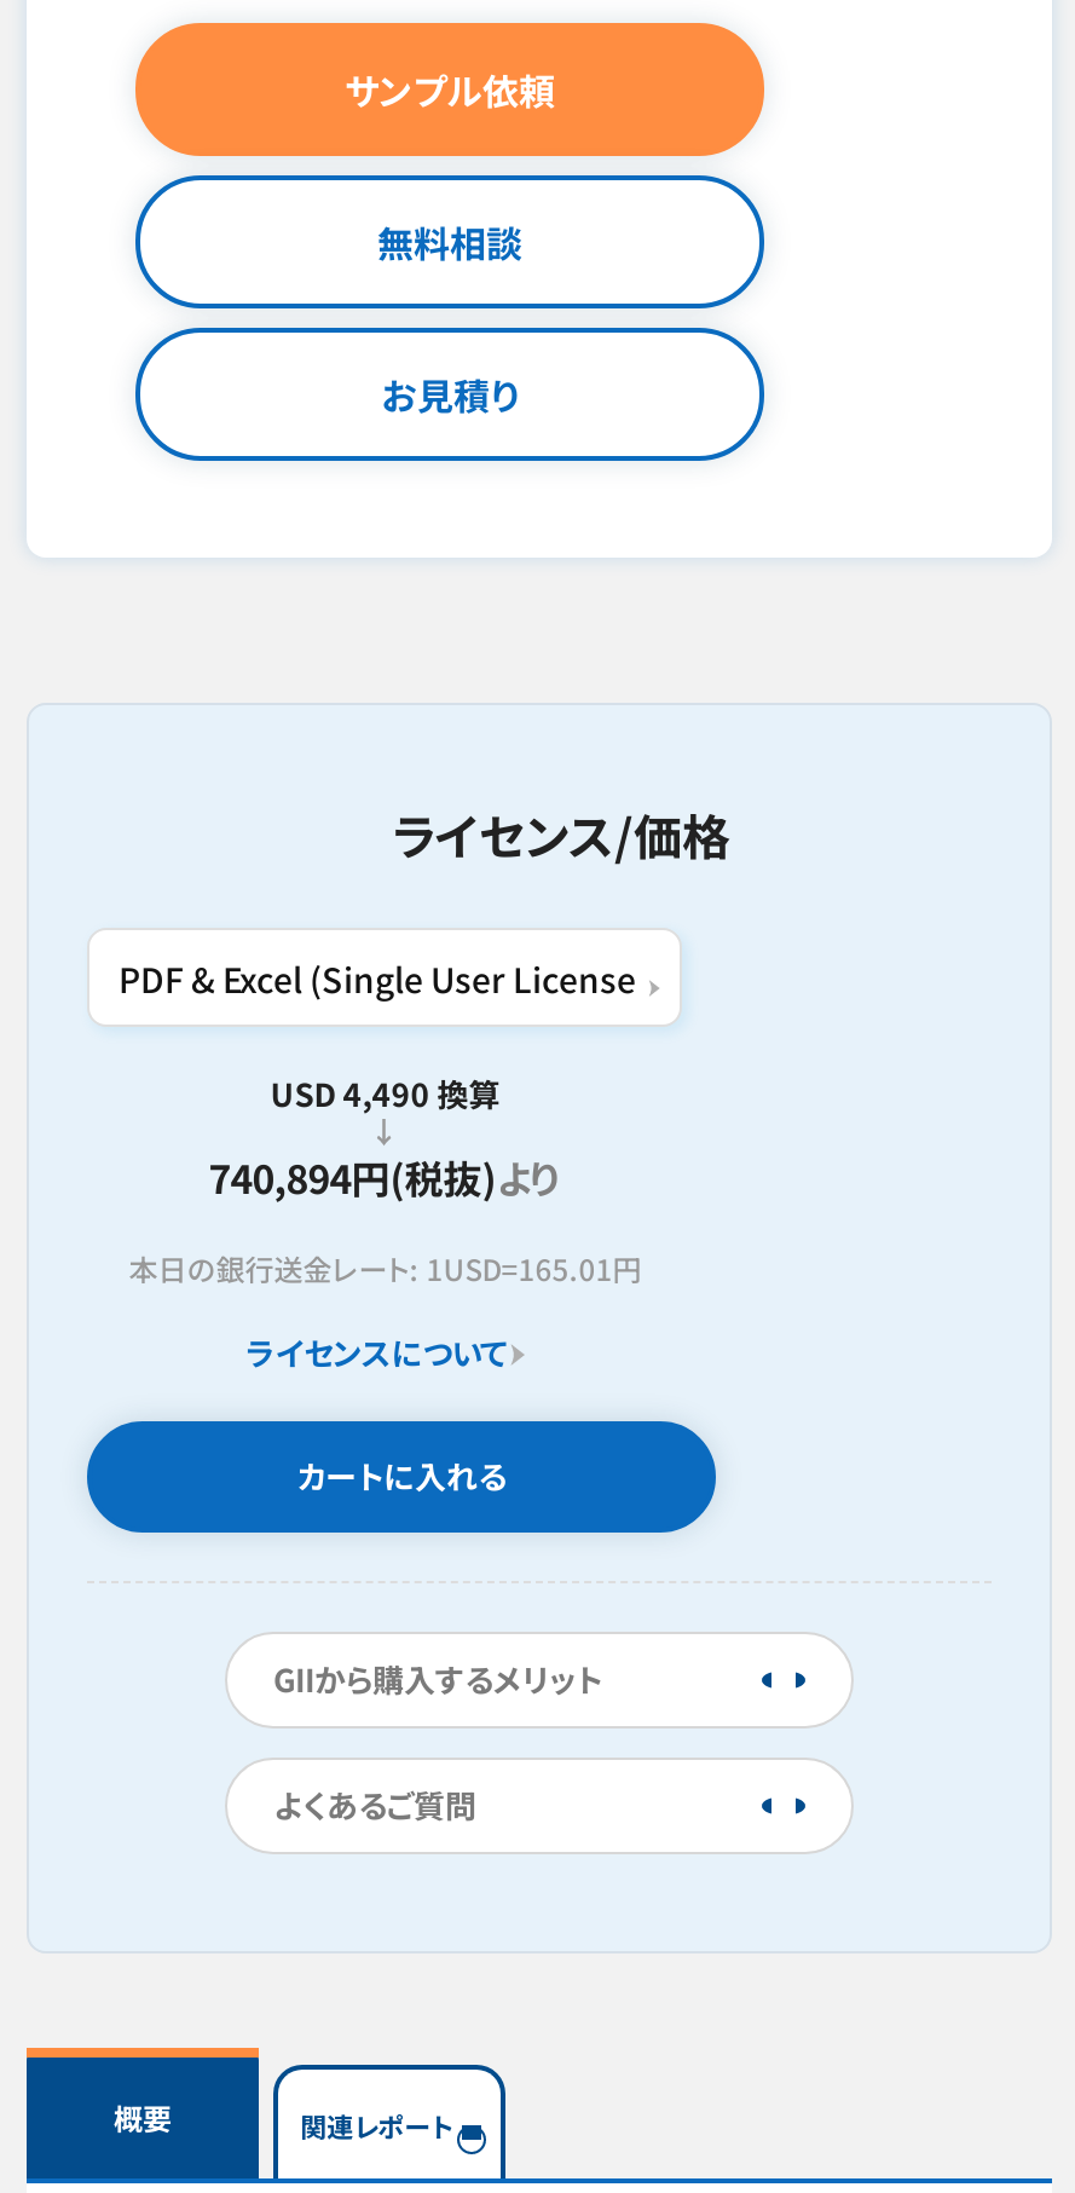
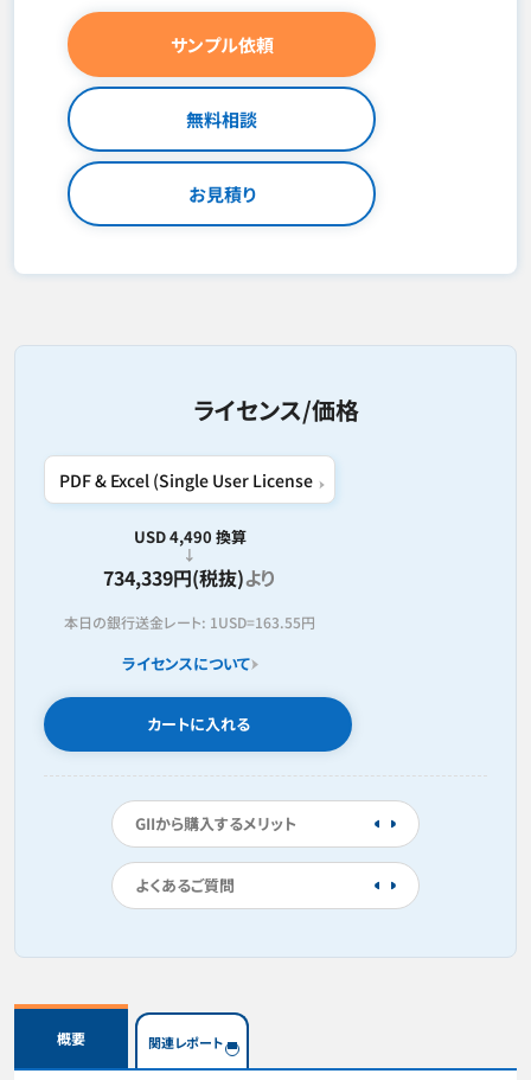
- 740,894円(税抜)より
+ 734,339円(税抜)より

- 本日の銀行送金レート: 1USD=165.01円
+ 本日の銀行送金レート: 1USD=163.55円
